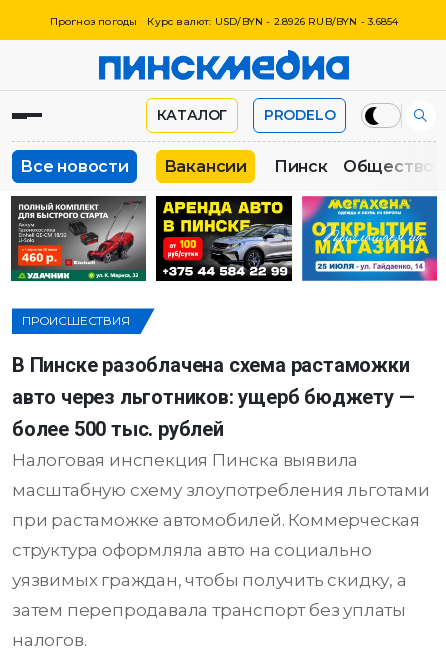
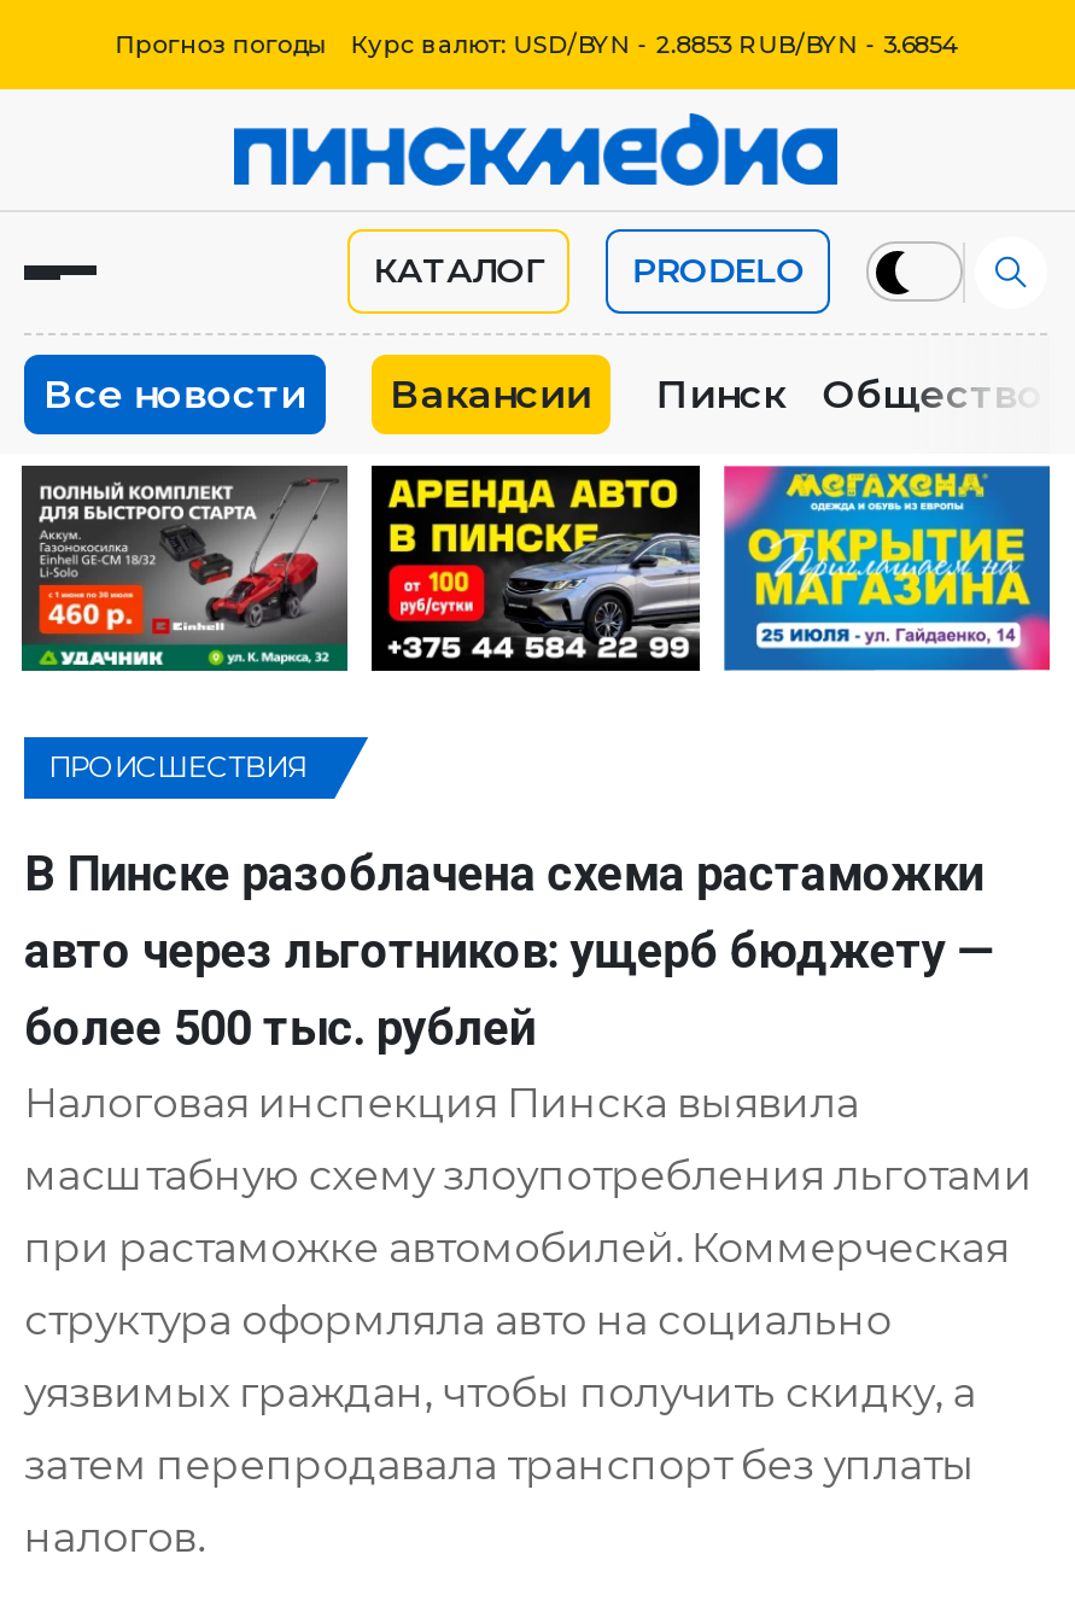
- Курс валют: USD/BYN - 2.8926 RUB/BYN - 3.6854
+ Курс валют: USD/BYN - 2.8853 RUB/BYN - 3.6854
